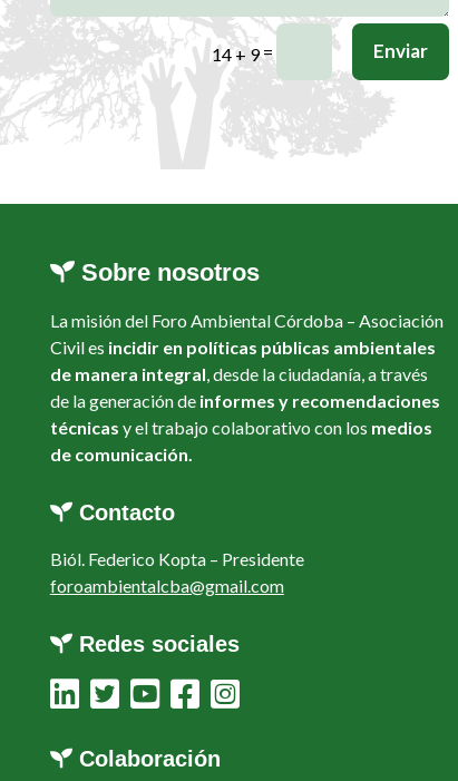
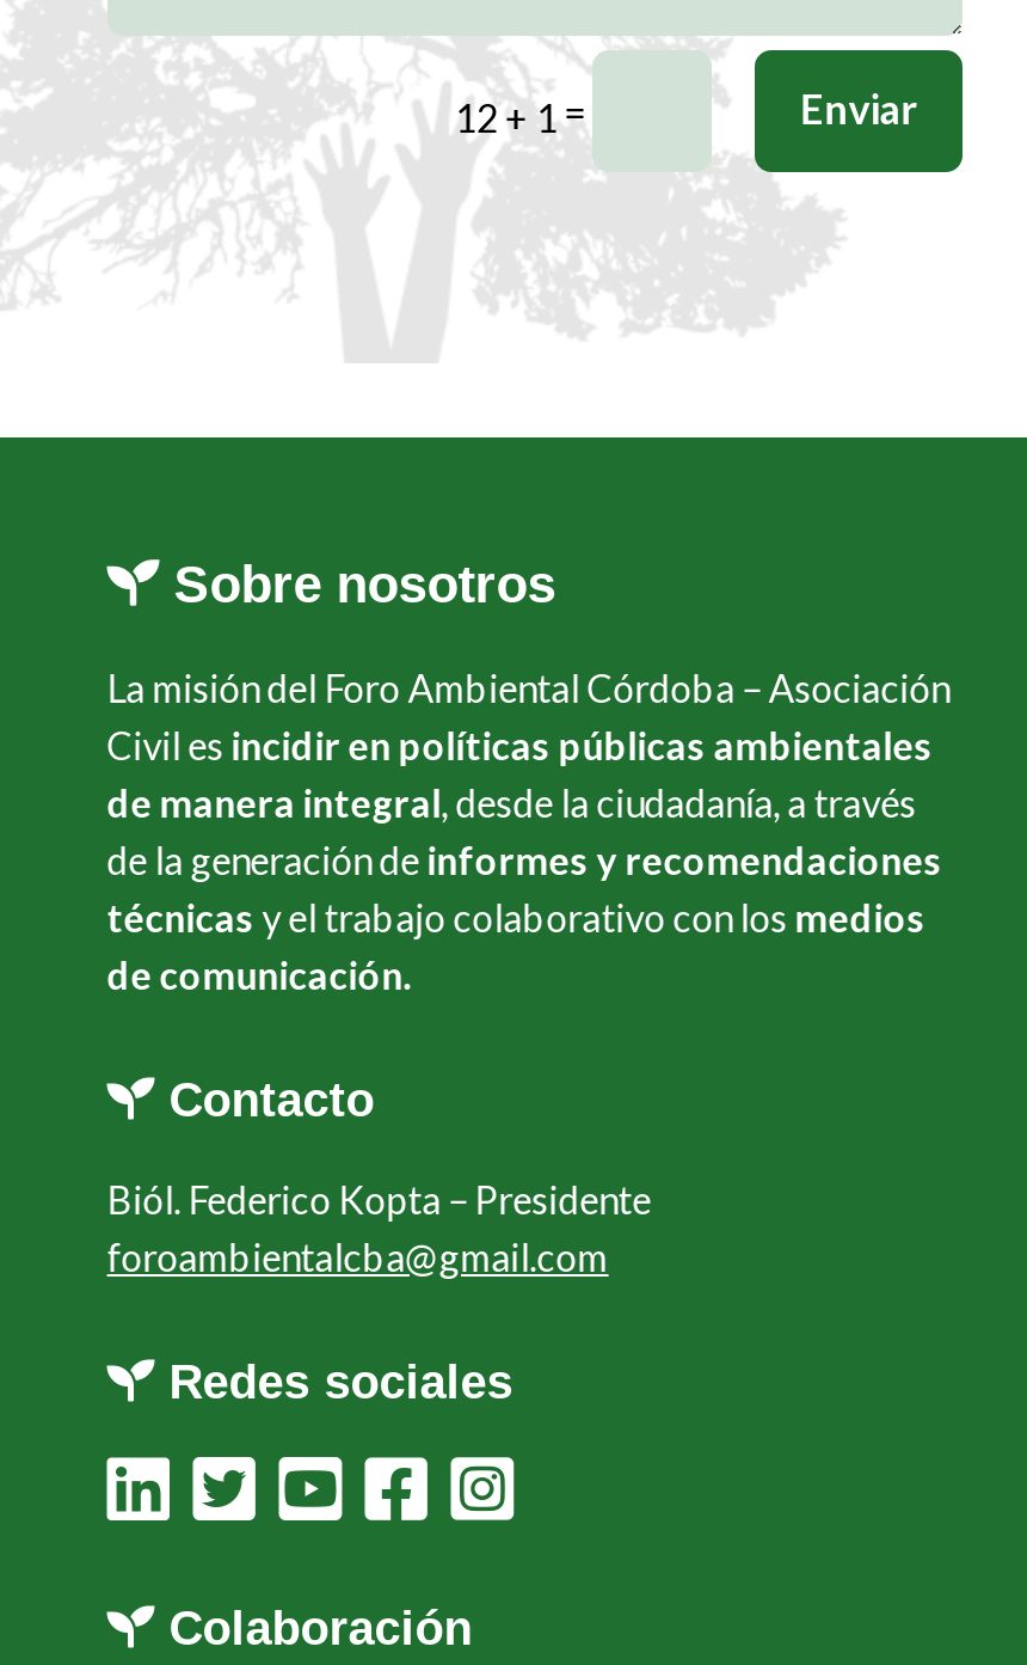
- 14 + 9 =
+ 12 + 1 =
